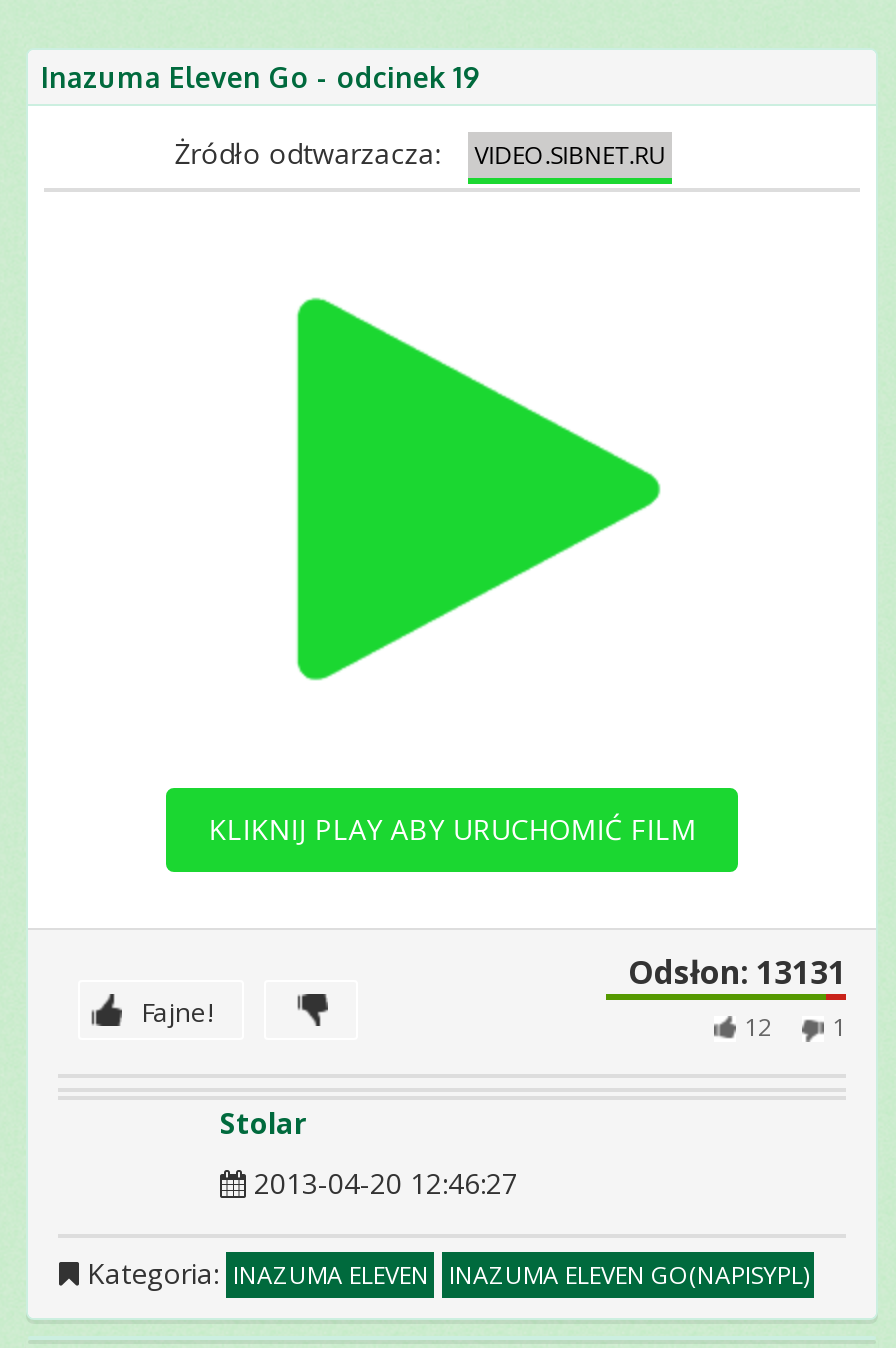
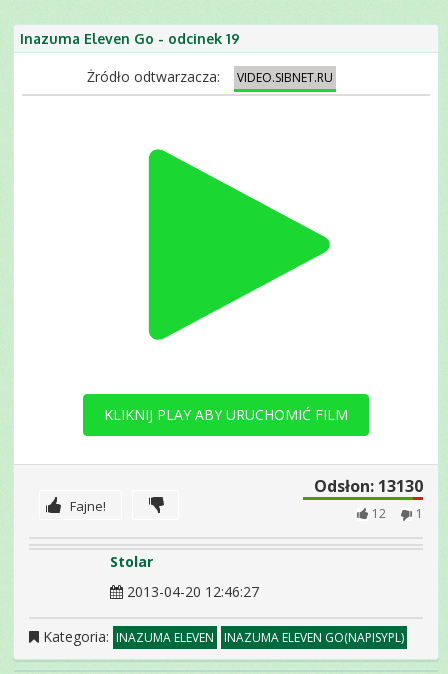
- Odsłon: 13131
+ Odsłon: 13130
